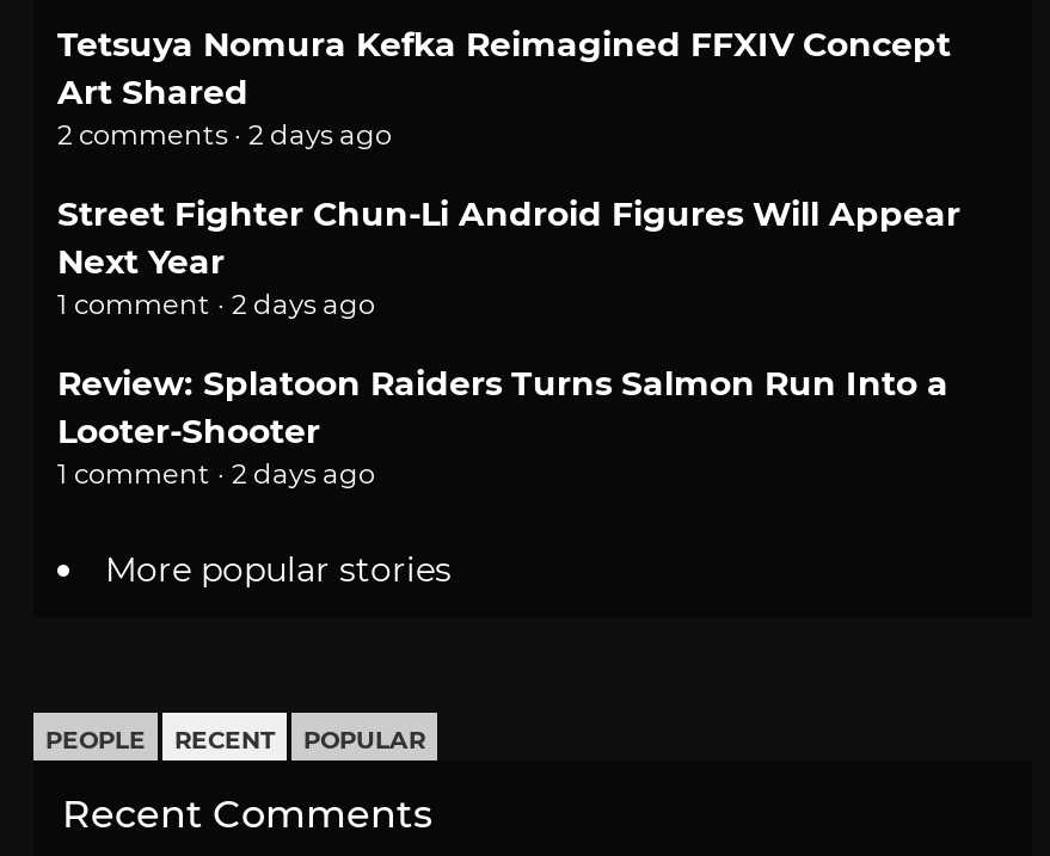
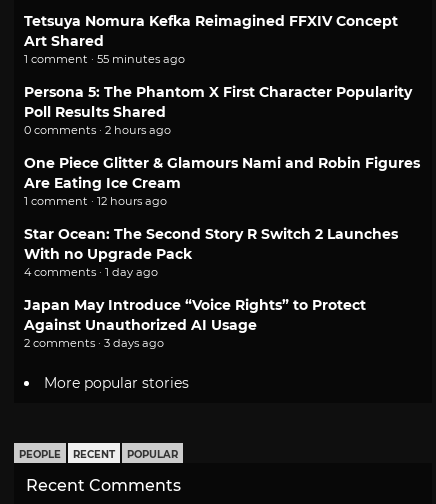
- 2 comments · 2 days ago
- Street Fighter Chun-Li Android Figures Will Appear
- Next Year
- 1 comment · 2 days ago
- Review: Splatoon Raiders Turns Salmon Run Into a
- Looter-Shooter
- 1 comment · 2 days ago
+ 1 comment · 55 minutes ago
+ Persona 5: The Phantom X First Character Popularity
+ Poll Results Shared
+ 0 comments · 2 hours ago
+ One Piece Glitter & Glamours Nami and Robin Figures
+ Are Eating Ice Cream
+ 1 comment · 12 hours ago
+ Star Ocean: The Second Story R Switch 2 Launches
+ With no Upgrade Pack
+ 4 comments · 1 day ago
+ Japan May Introduce “Voice Rights” to Protect
+ Against Unauthorized AI Usage
+ 2 comments · 3 days ago
